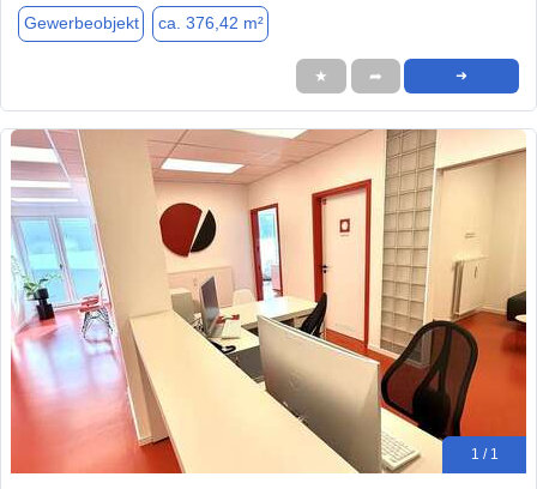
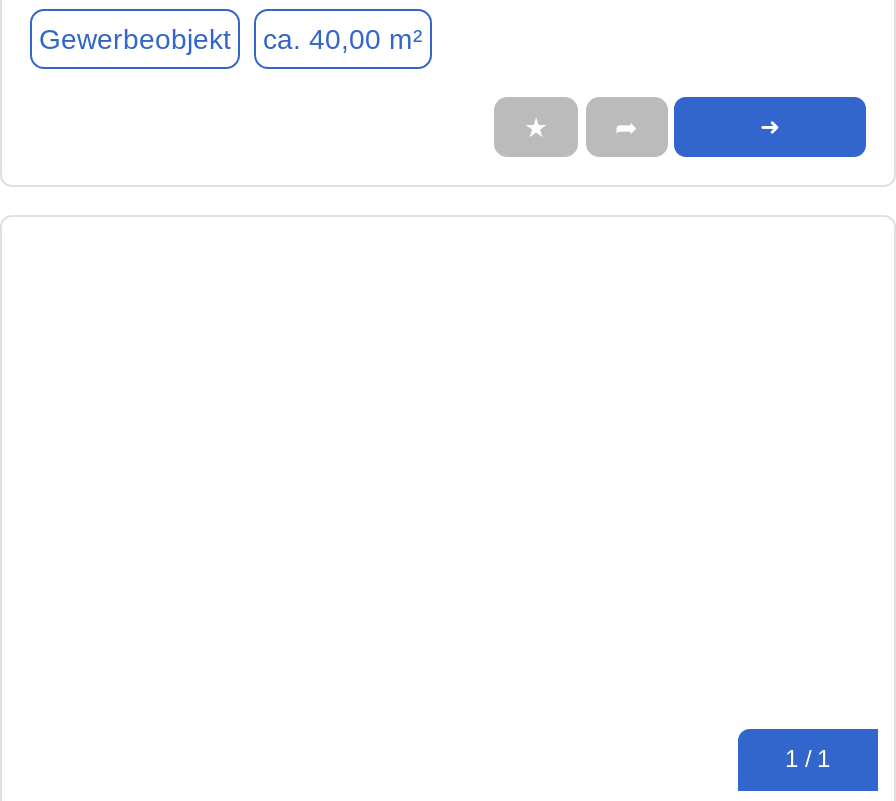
- Gewerbeobjekt ca. 376,42 m²
+ Gewerbeobjekt ca. 40,00 m²

- [image]
